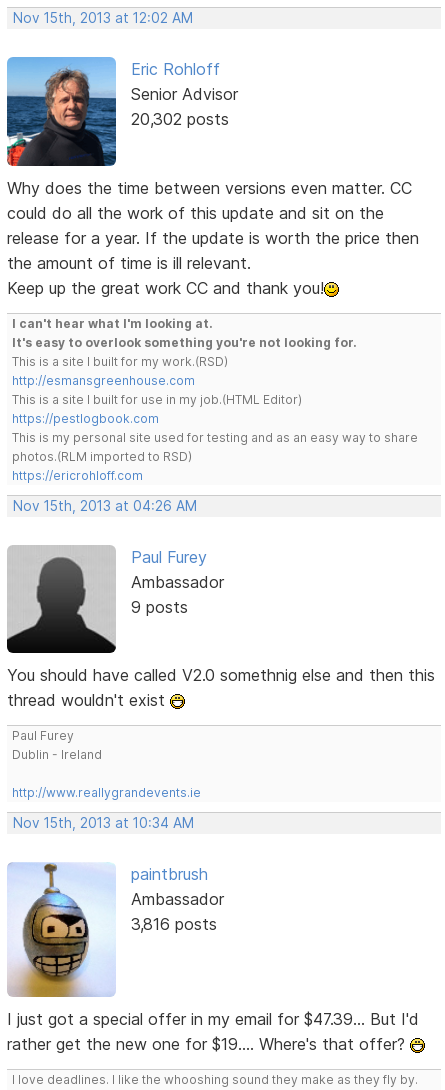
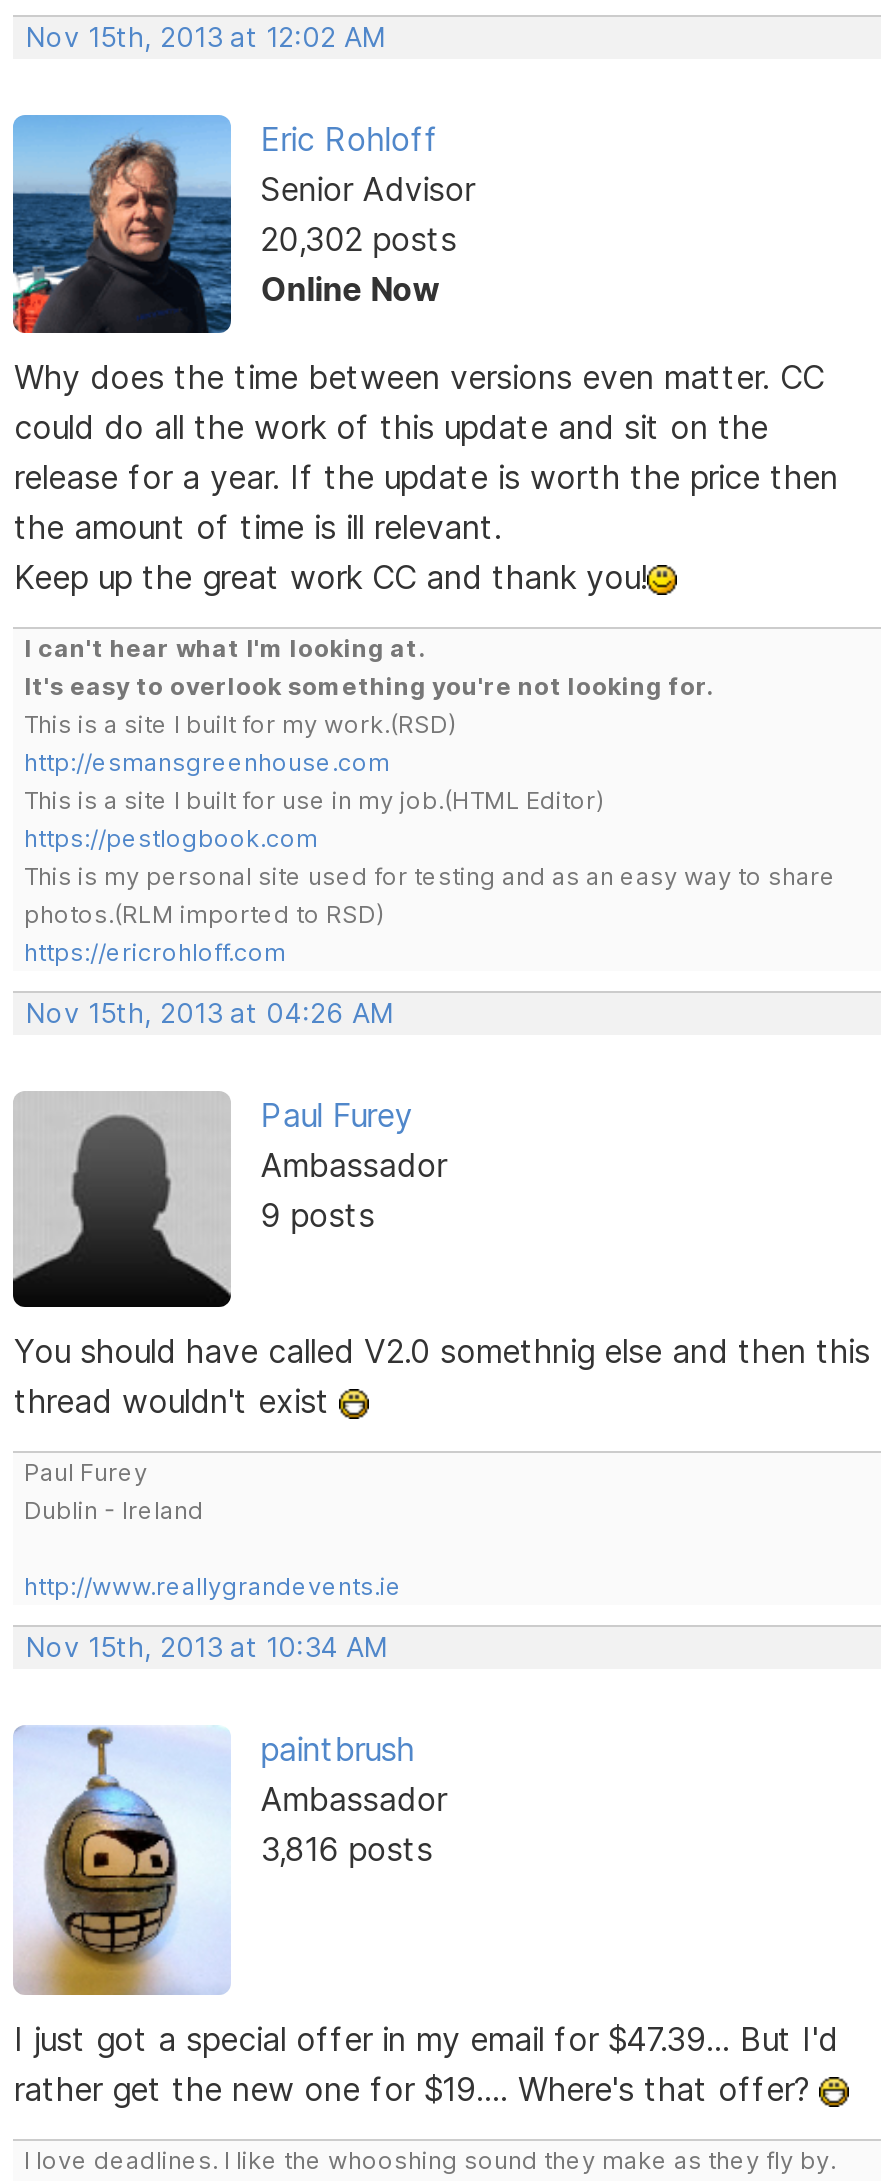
+ Online Now
